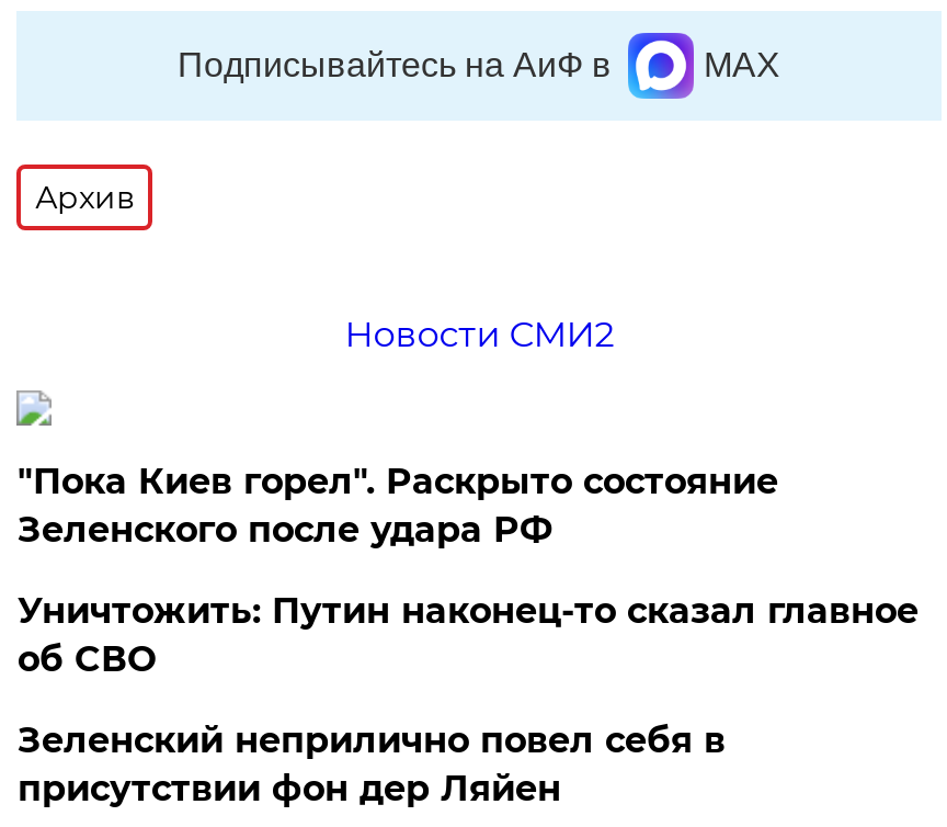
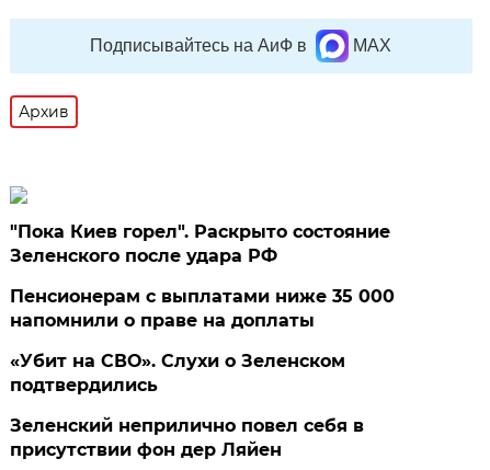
- Новости СМИ2

moved up: "Пока Киев горел". Раскрыто состояние | Зеленского после удара РФ

- Уничтожить: Путин наконец-то сказал главное
- об СВО
+ Пенсионерам с выплатами ниже 35 000
+ напомнили о праве на доплаты
+ «Убит на СВО». Слухи о Зеленском
+ подтвердились
